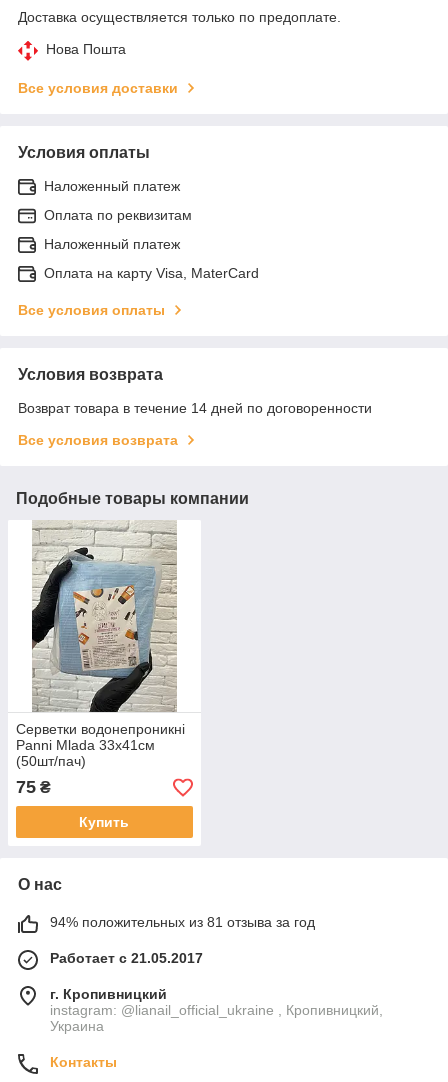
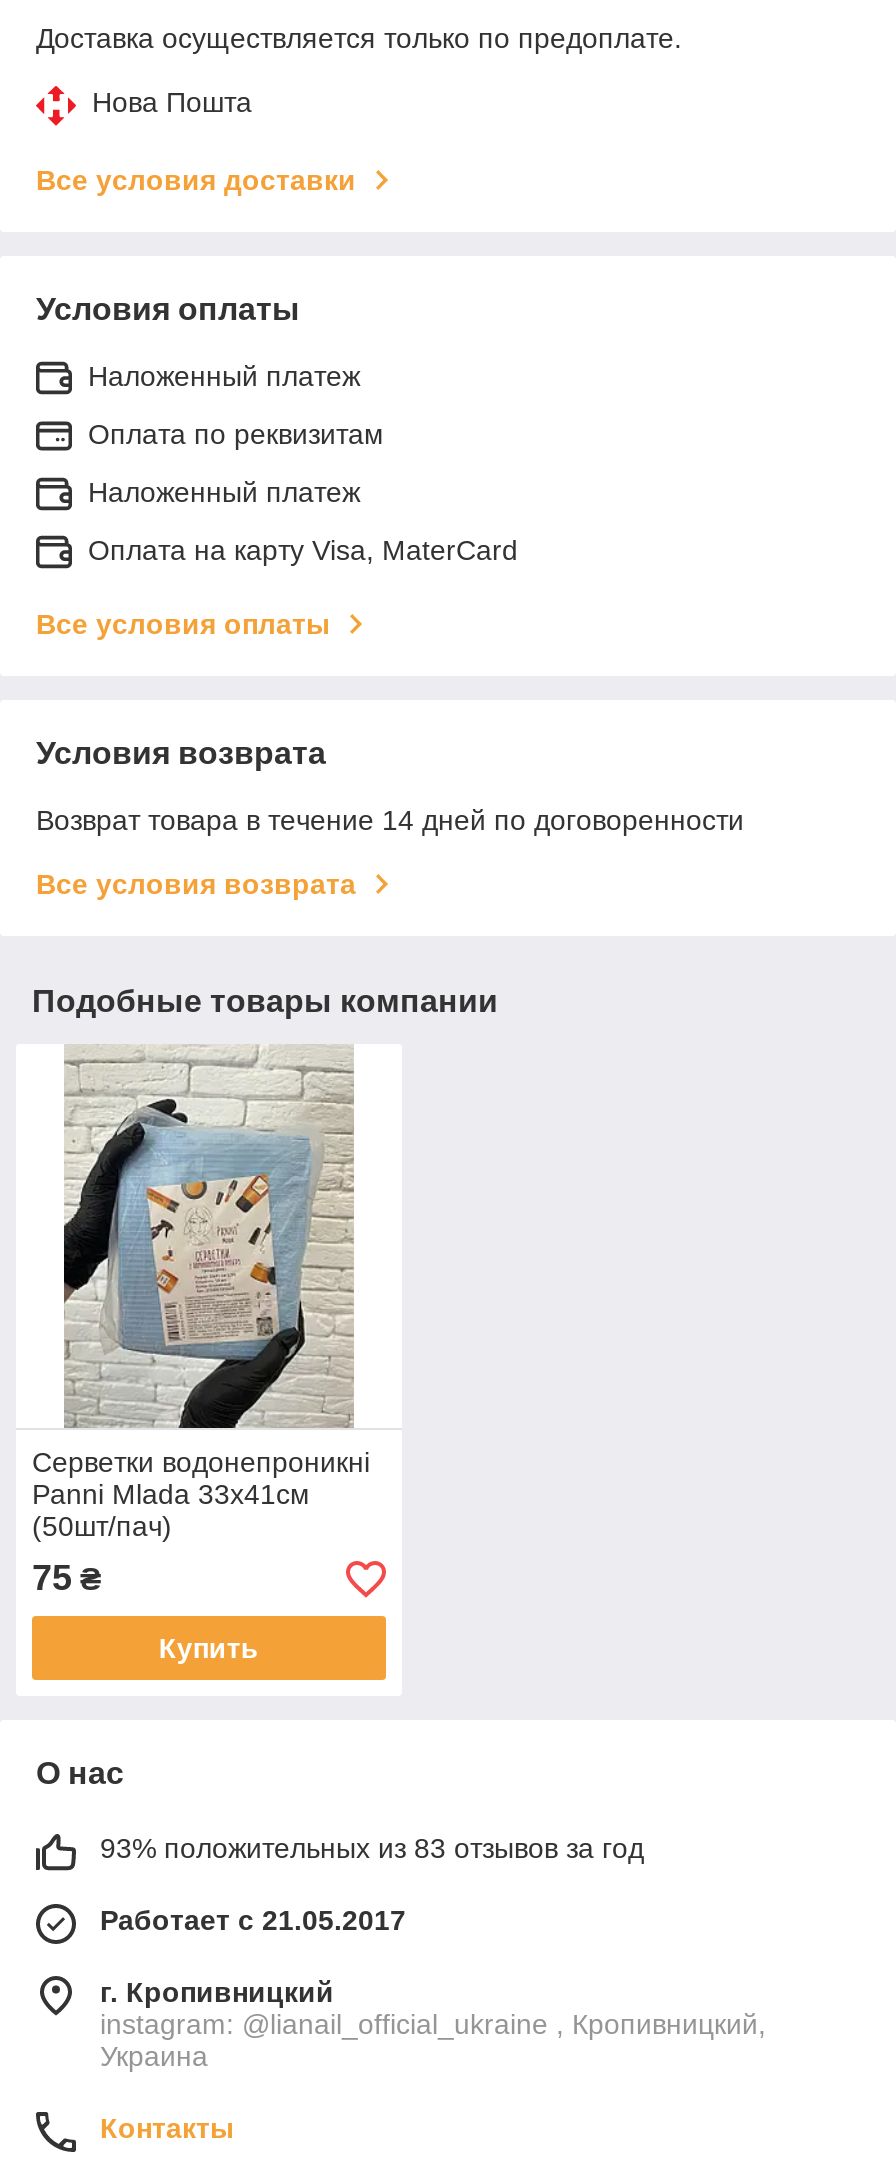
- 94% положительных из 81 отзыва за год
+ 93% положительных из 83 отзывов за год
